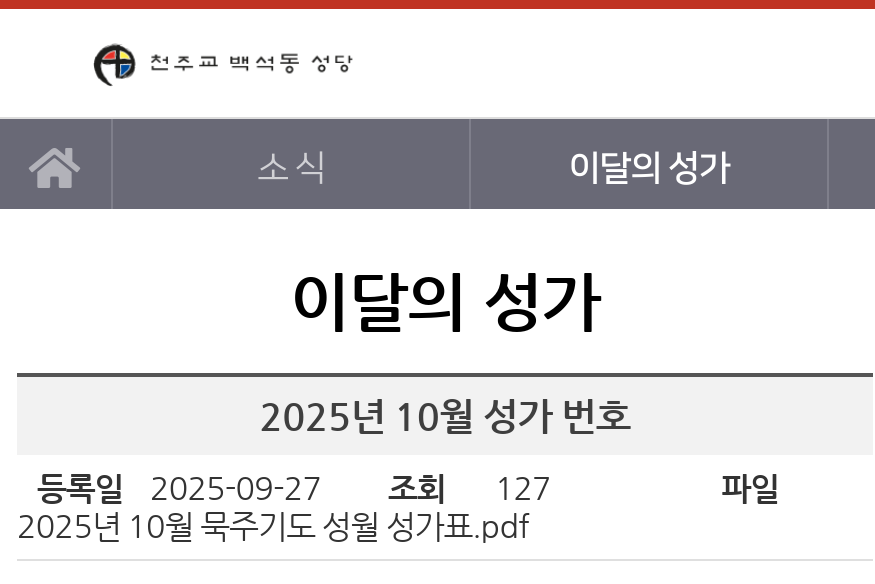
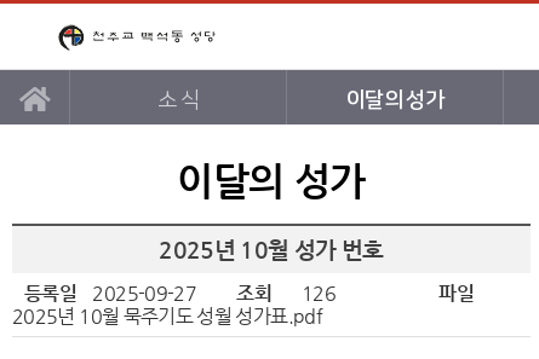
- 등록일 2025-09-27 조회 127
+ 등록일 2025-09-27 조회 126
